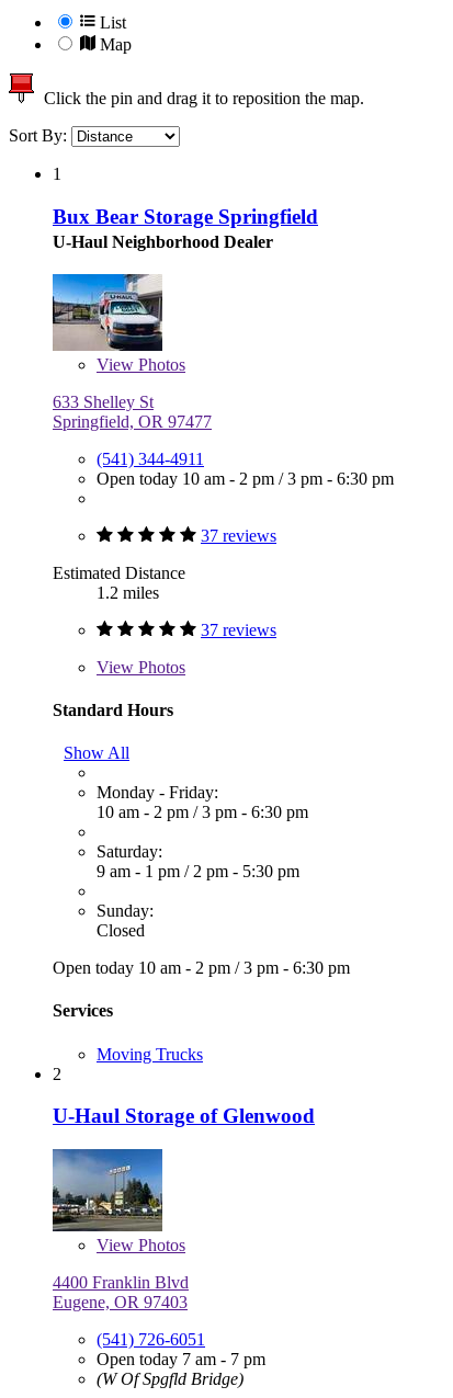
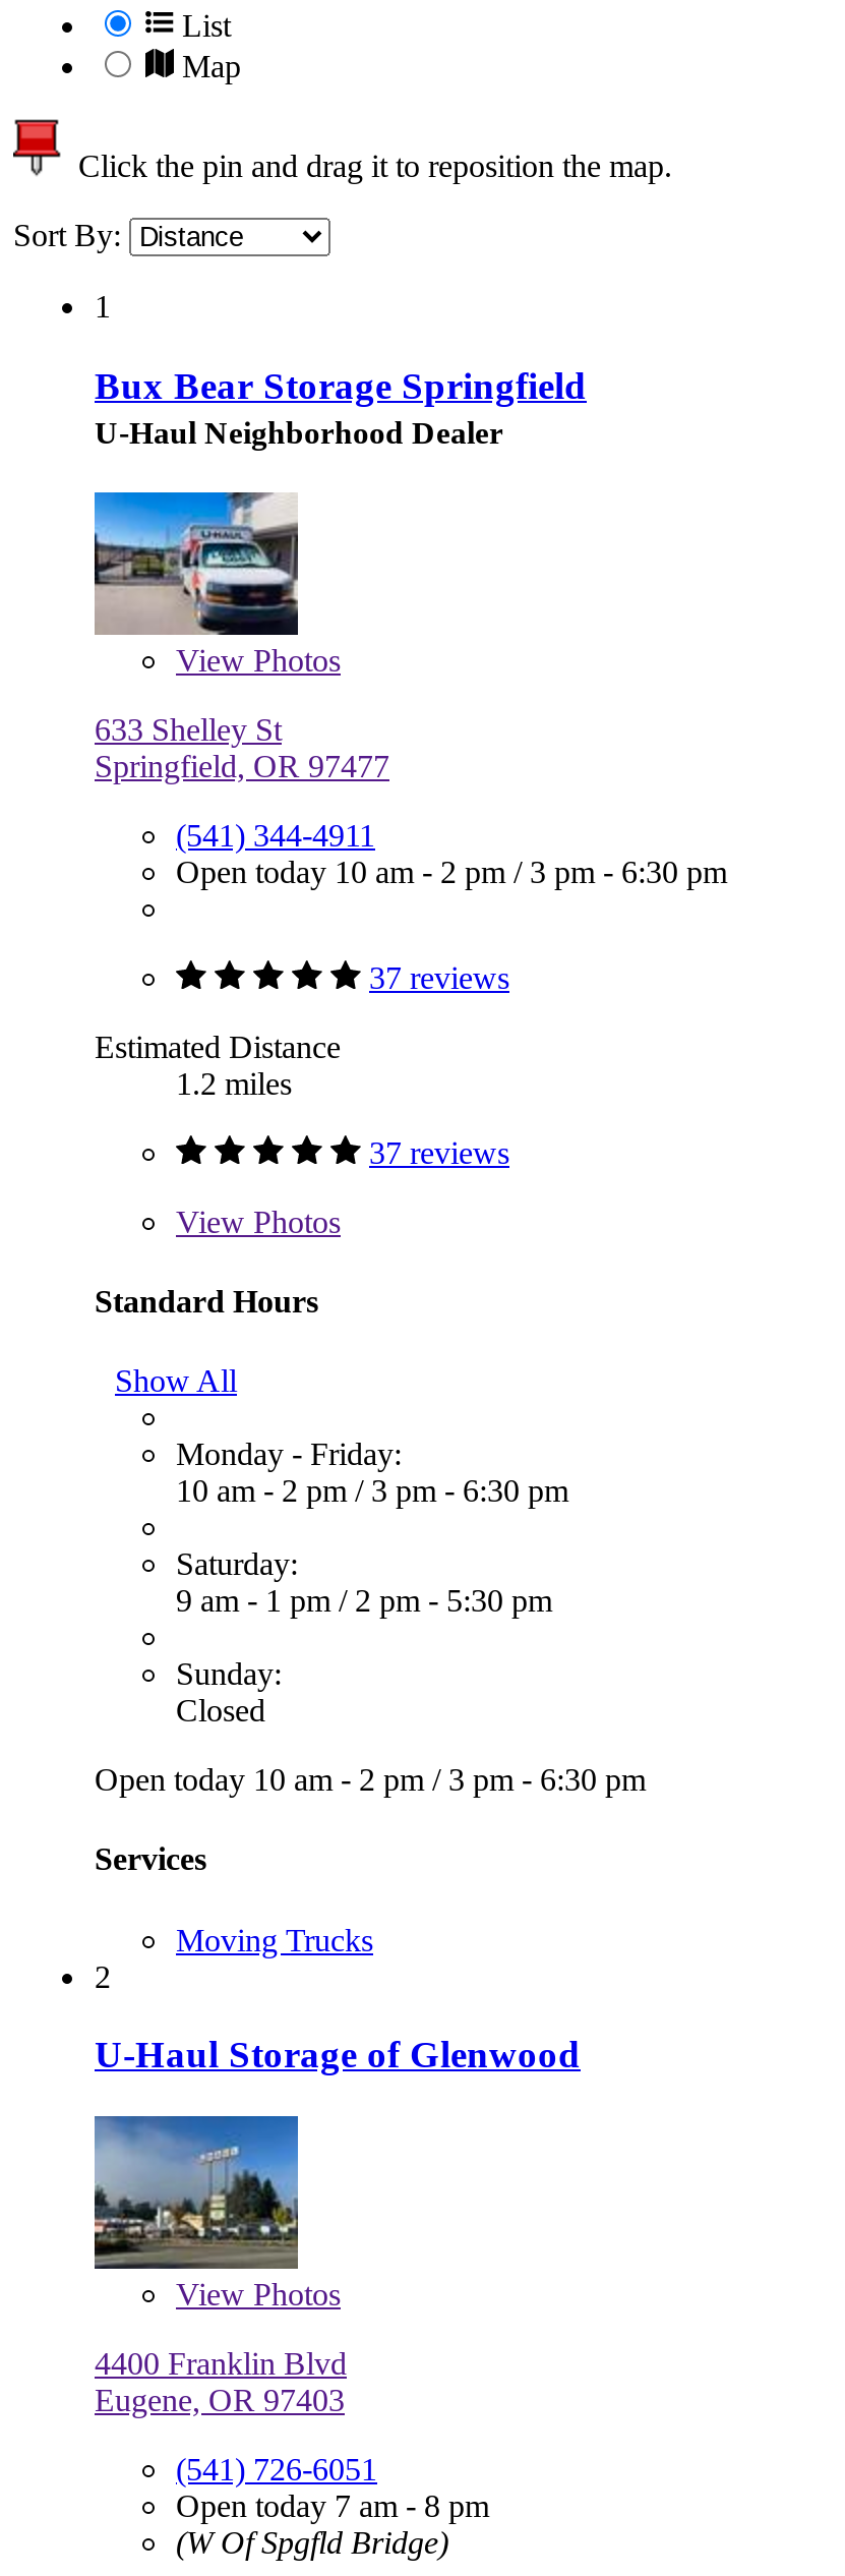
- Open today 7 am - 7 pm
+ Open today 7 am - 8 pm
